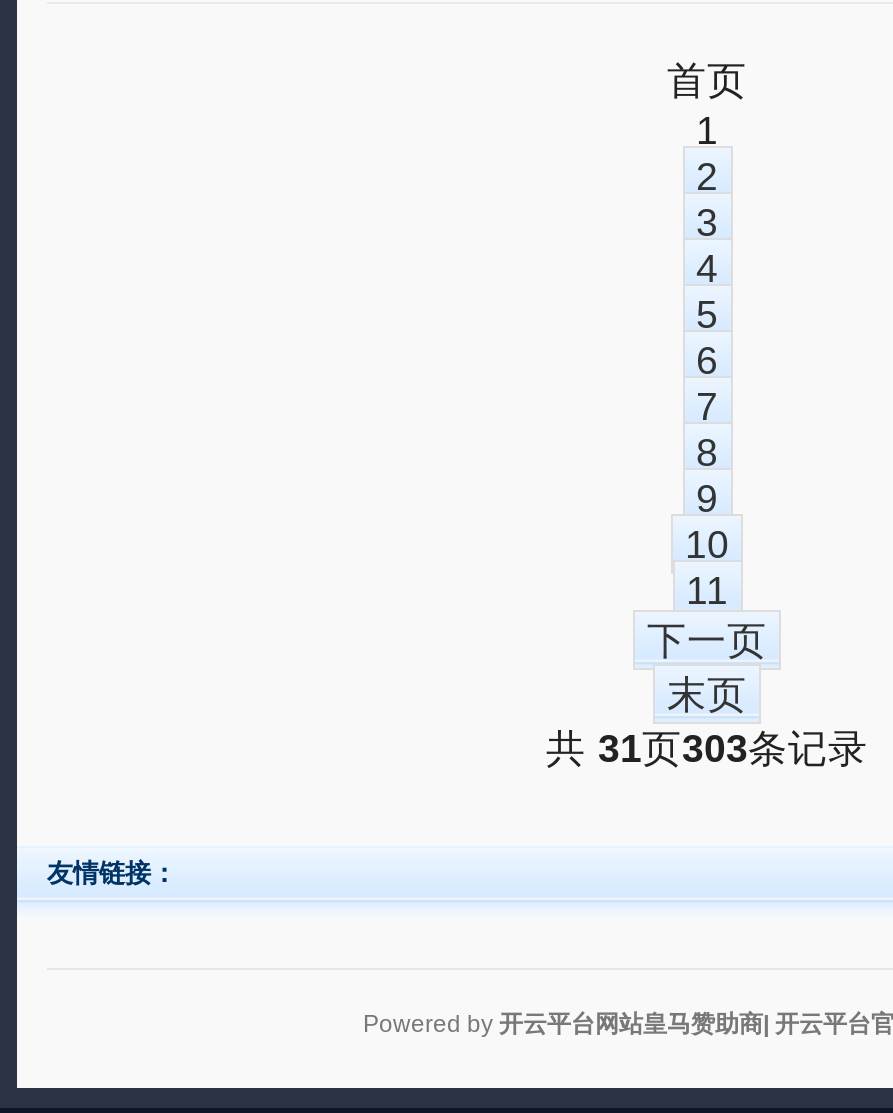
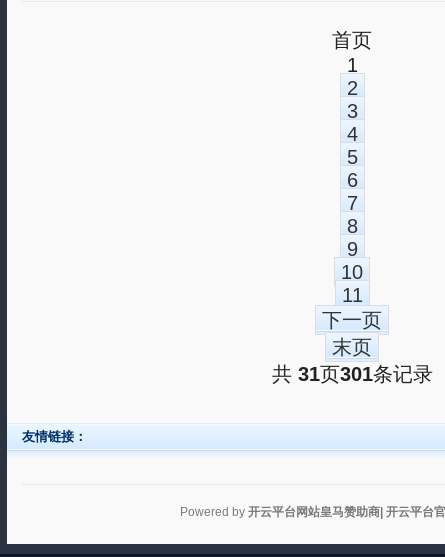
- 共31页303条记录
+ 共31页301条记录
